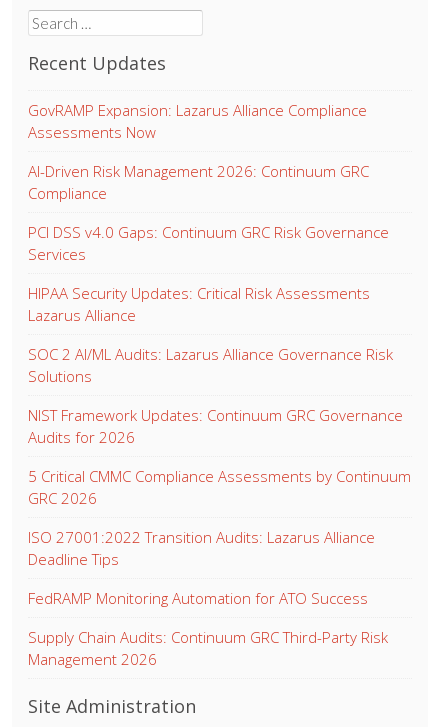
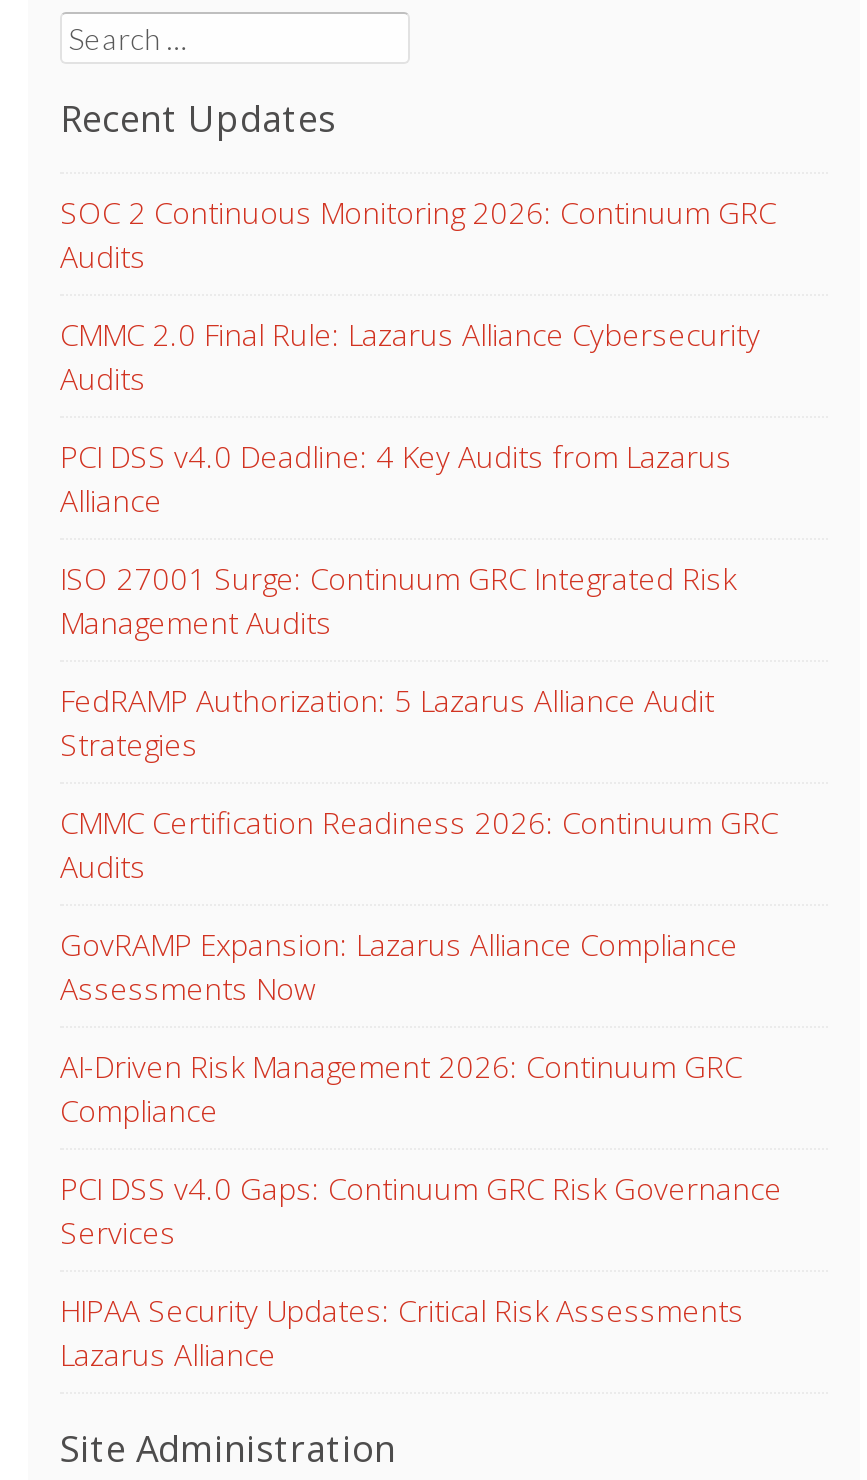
+ SOC 2 Continuous Monitoring 2026: Continuum GRC
+ Audits
+ CMMC 2.0 Final Rule: Lazarus Alliance Cybersecurity
+ Audits
+ PCI DSS v4.0 Deadline: 4 Key Audits from Lazarus
+ Alliance
+ ISO 27001 Surge: Continuum GRC Integrated Risk
+ Management Audits
+ FedRAMP Authorization: 5 Lazarus Alliance Audit
+ Strategies
+ CMMC Certification Readiness 2026: Continuum GRC
+ Audits

moved down: GovRAMP Expansion: Lazarus Alliance Compliance | Assessments Now | AI-Driven Risk Management 2026: Continuum GRC | Compliance | PCI DSS v4.0 Gaps: Continuum GRC Risk Governance | Services | HIPAA Security Updates: Critical Risk Assessments | Lazarus Alliance

- SOC 2 AI/ML Audits: Lazarus Alliance Governance Risk
- Solutions
- NIST Framework Updates: Continuum GRC Governance
- Audits for 2026
- 5 Critical CMMC Compliance Assessments by Continuum
- GRC 2026
- ISO 27001:2022 Transition Audits: Lazarus Alliance
- Deadline Tips
- FedRAMP Monitoring Automation for ATO Success
- Supply Chain Audits: Continuum GRC Third-Party Risk
- Management 2026
